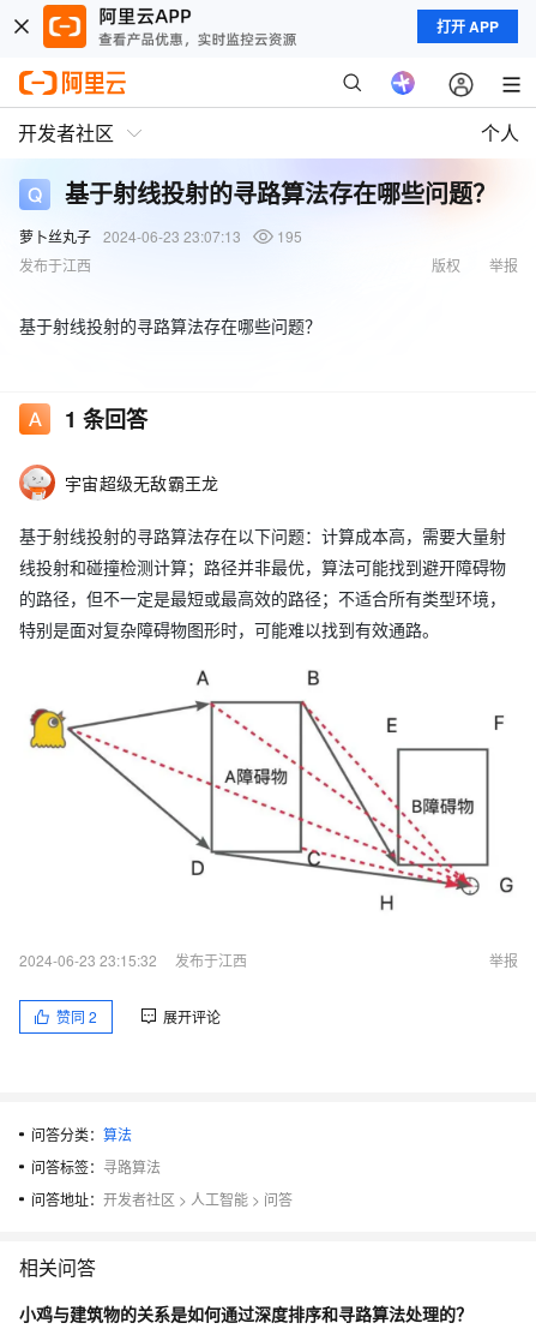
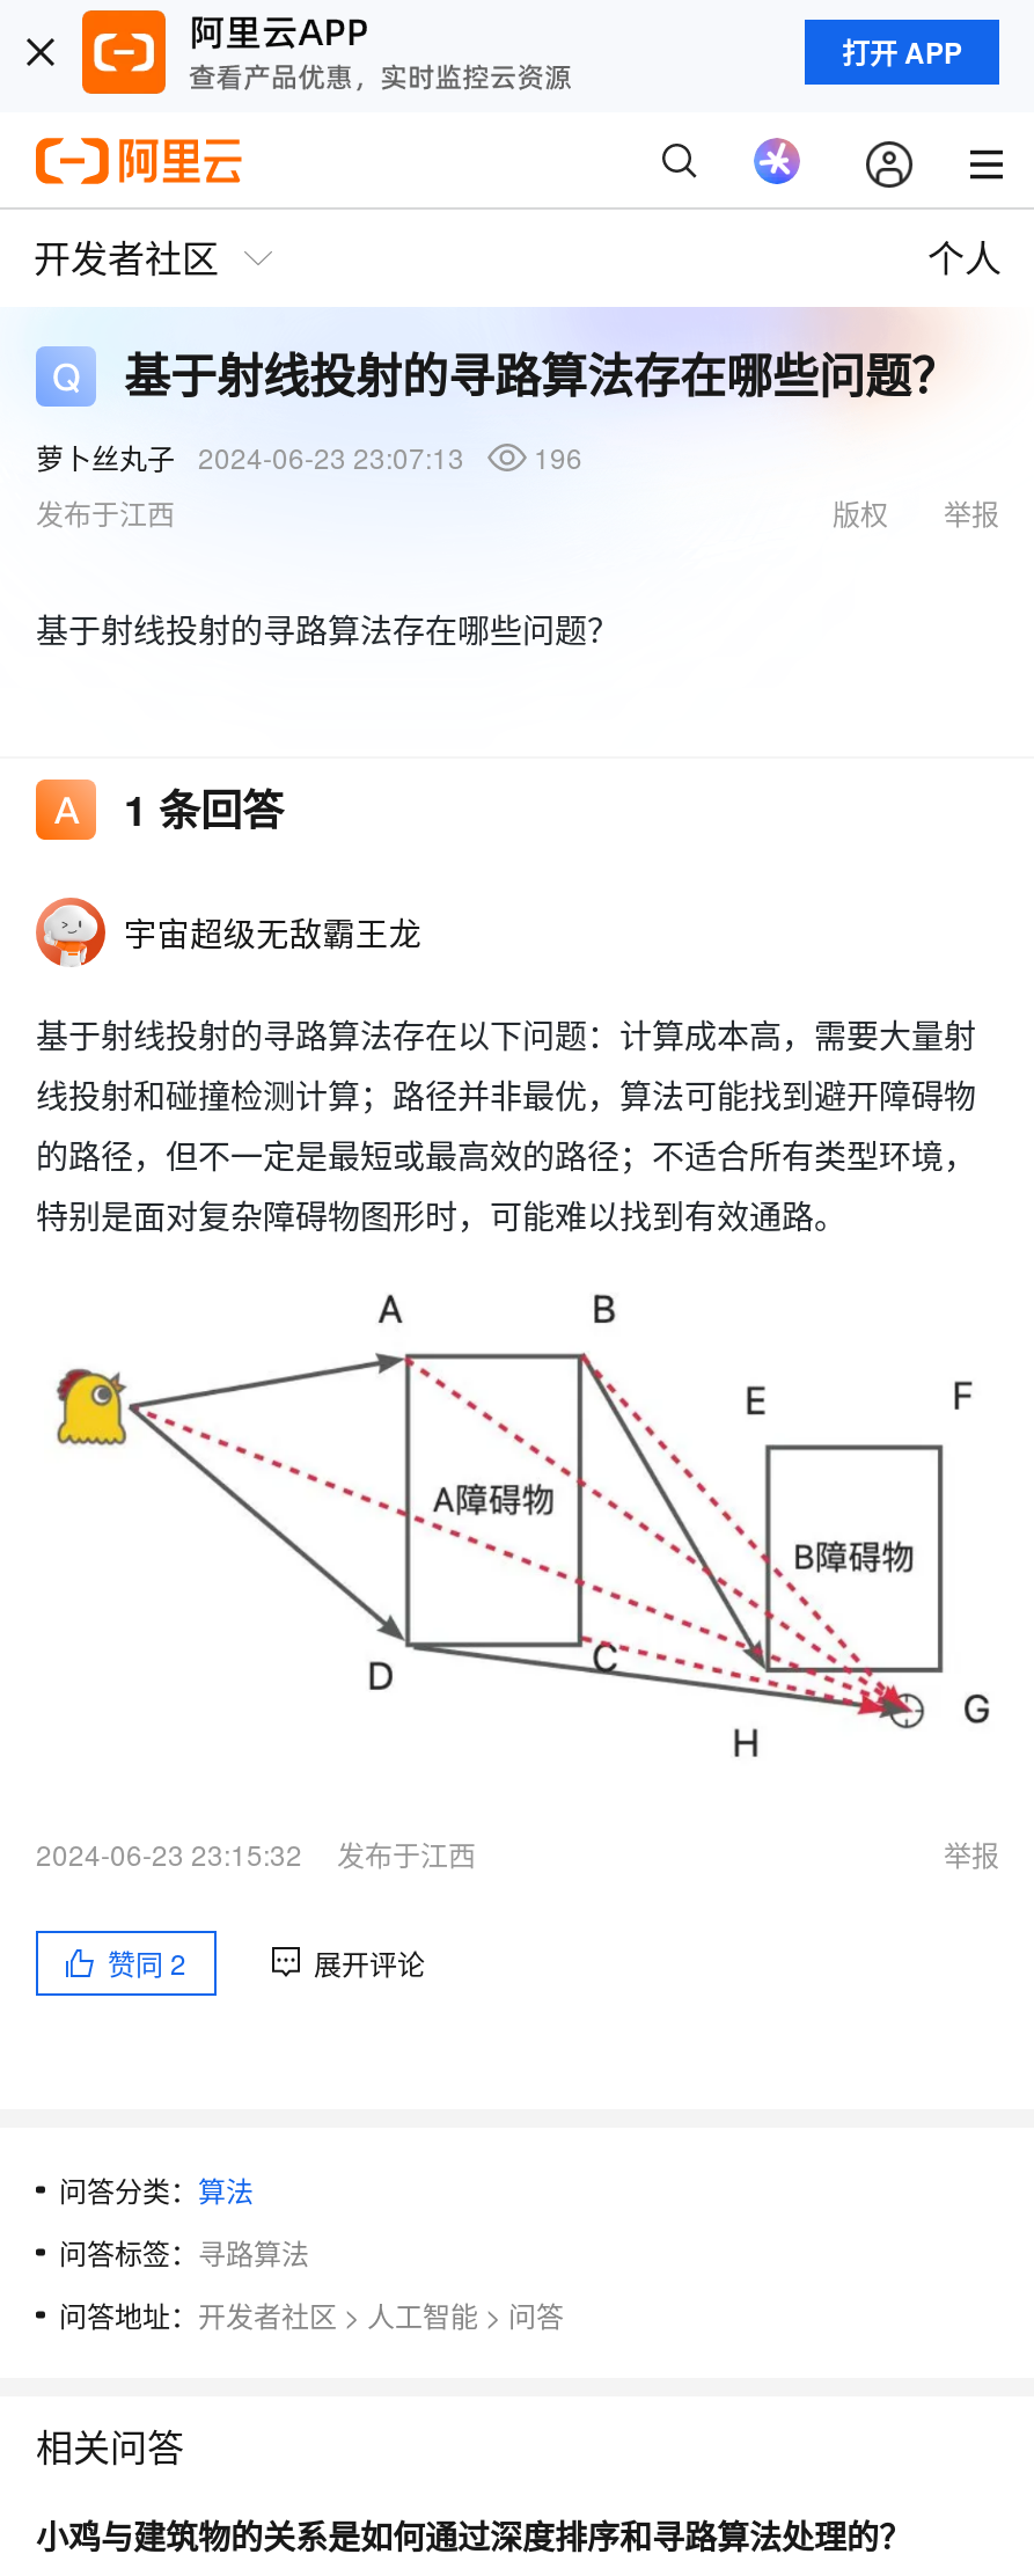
- 萝卜丝丸子 2024-06-23 23:07:13 195
+ 萝卜丝丸子 2024-06-23 23:07:13 196
